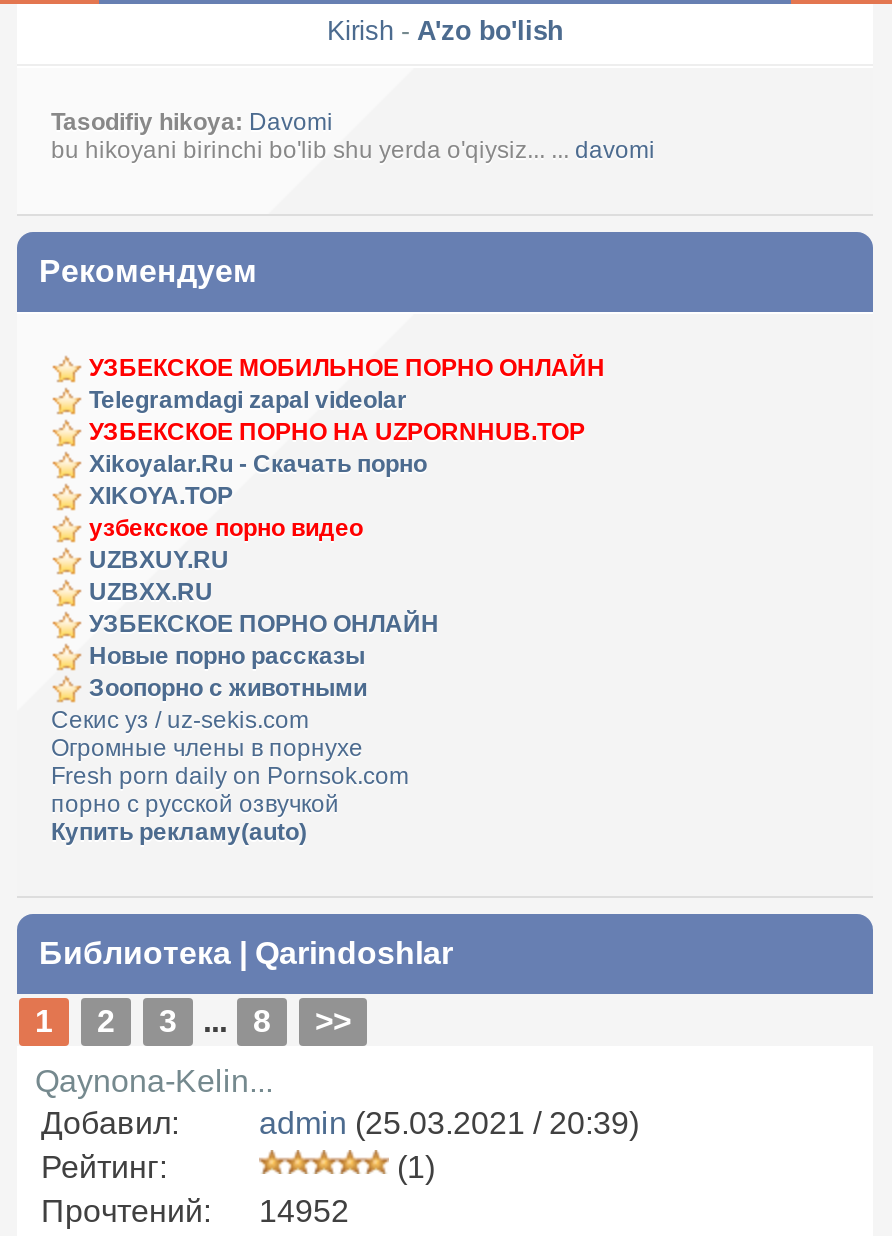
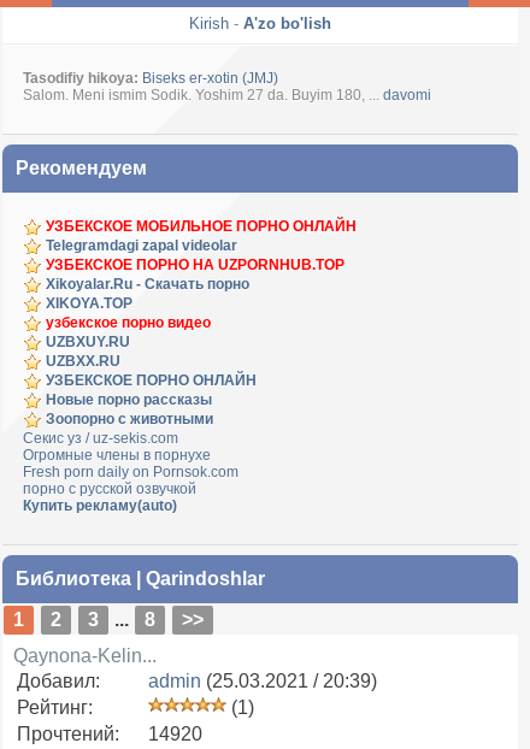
- Tasodifiy hikoya: Davomi
- bu hikoyani birinchi bo'lib shu yerda o'qiysiz... ... davomi
+ Tasodifiy hikoya: Biseks er-xotin (JMJ)
+ Salom. Meni ismim Sodik. Yoshim 27 da. Buyim 180, ... davomi

- Прочтений: 14952
+ Прочтений: 14920
